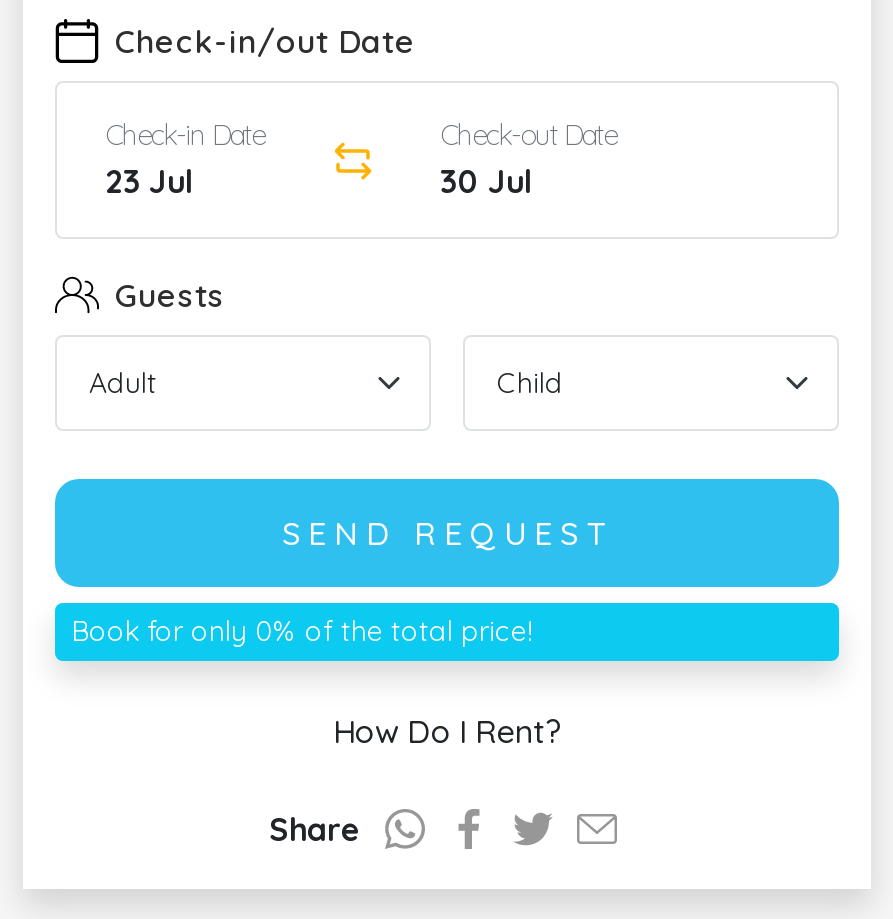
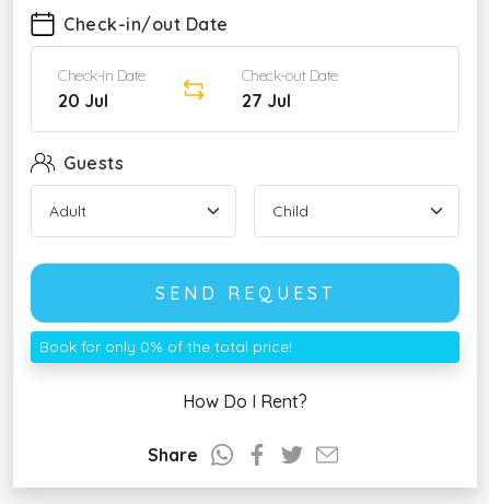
- 23 Jul
+ 20 Jul

- 30 Jul
+ 27 Jul
